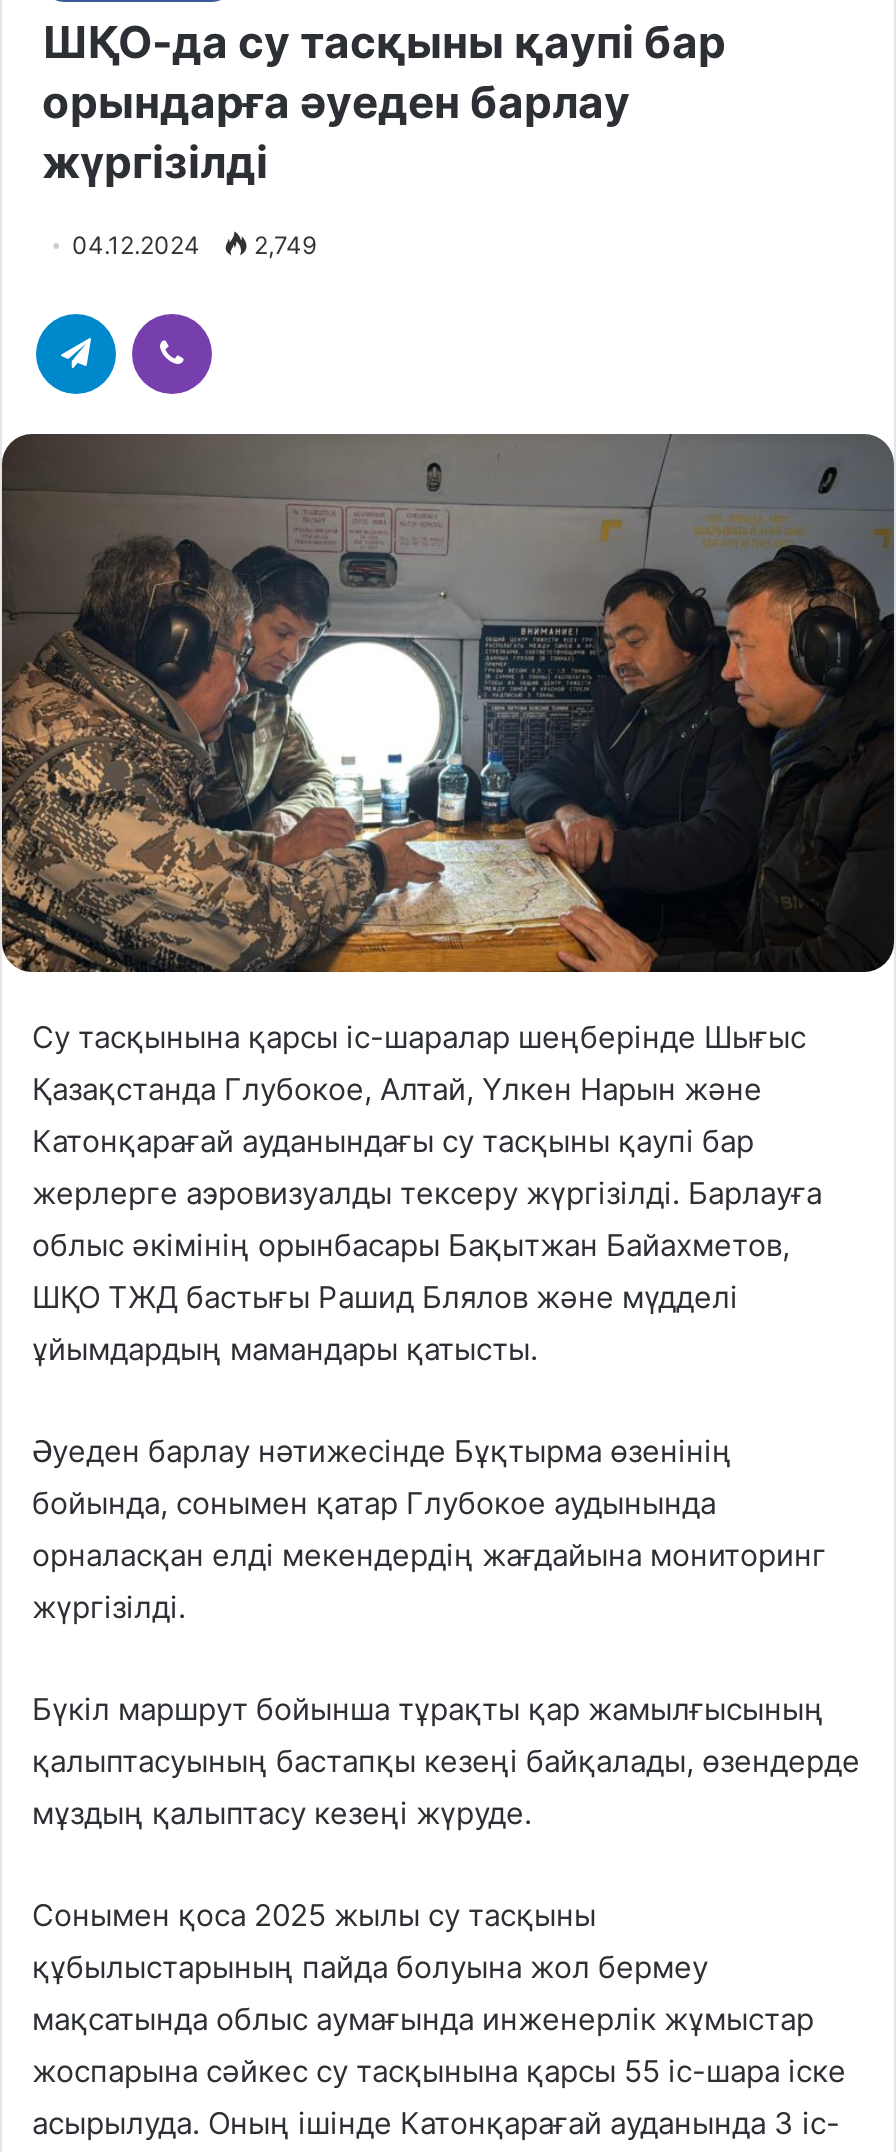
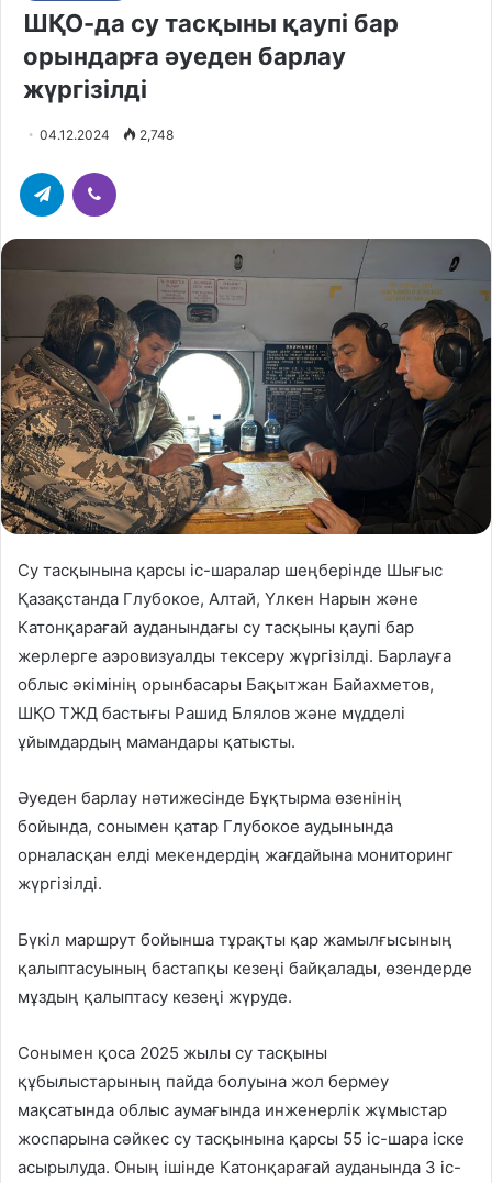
- 04.12.2024 2,749
+ 04.12.2024 2,748
